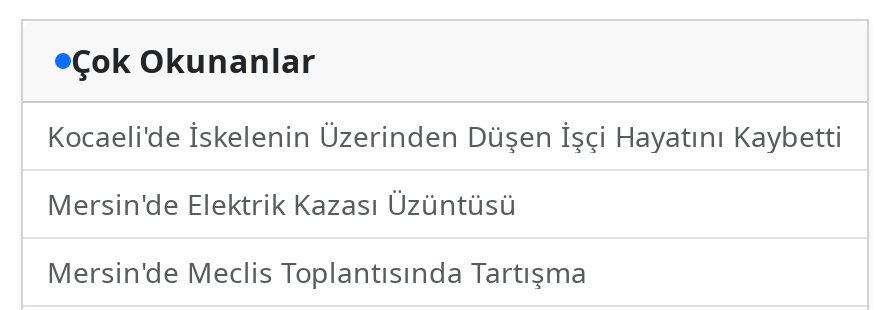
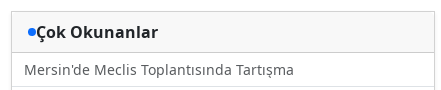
- Kocaeli'de İskelenin Üzerinden Düşen İşçi Hayatını Kaybetti
- Mersin'de Elektrik Kazası Üzüntüsü
